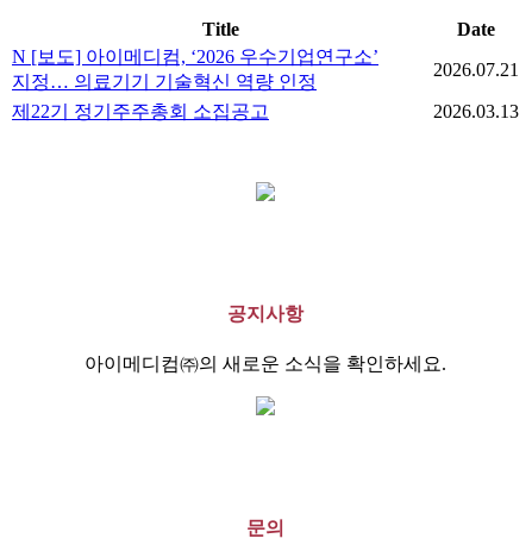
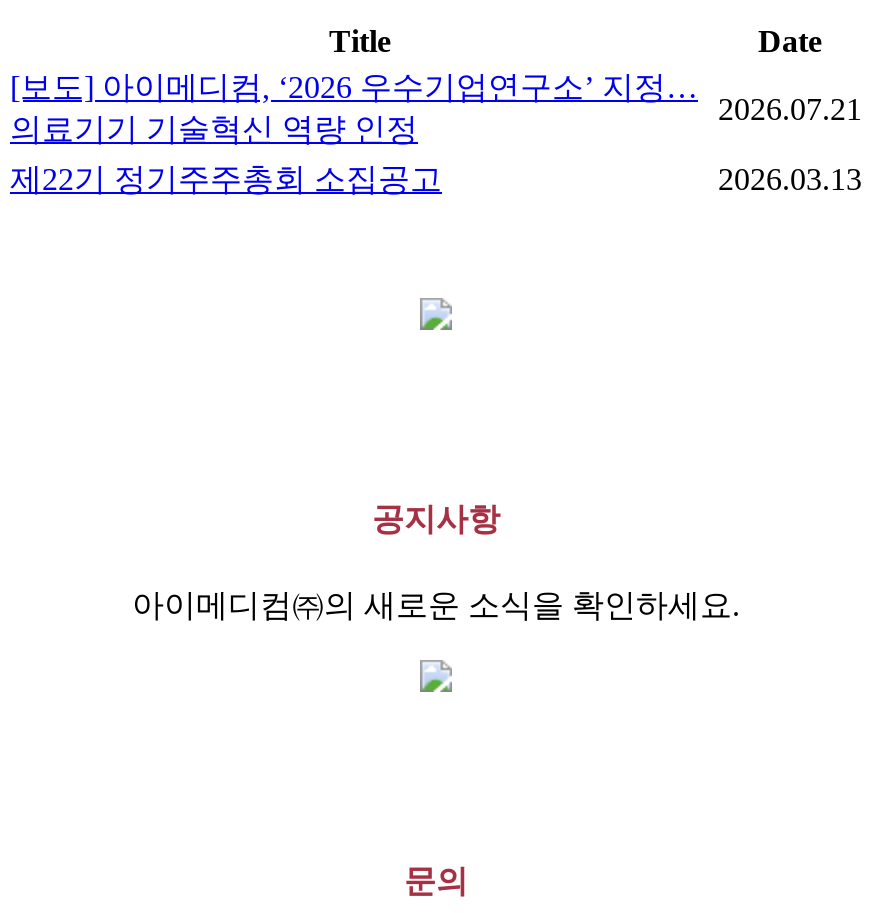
- N [보도] 아이메디컴, ‘2026 우수기업연구소’
- 지정… 의료기기 기술혁신 역량 인정
+ [보도] 아이메디컴, ‘2026 우수기업연구소’ 지정…
+ 의료기기 기술혁신 역량 인정
